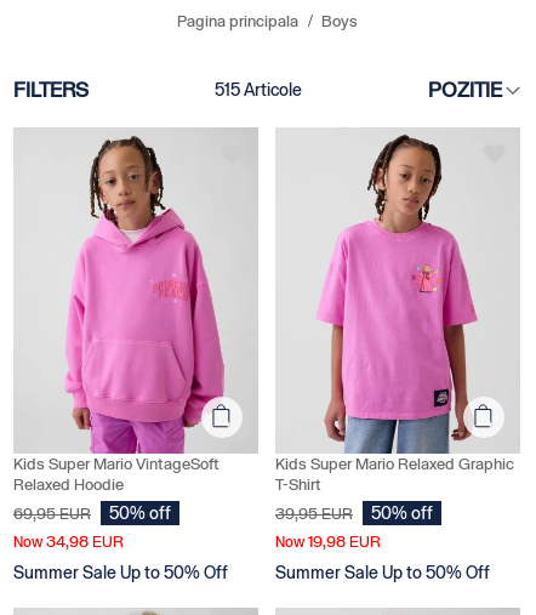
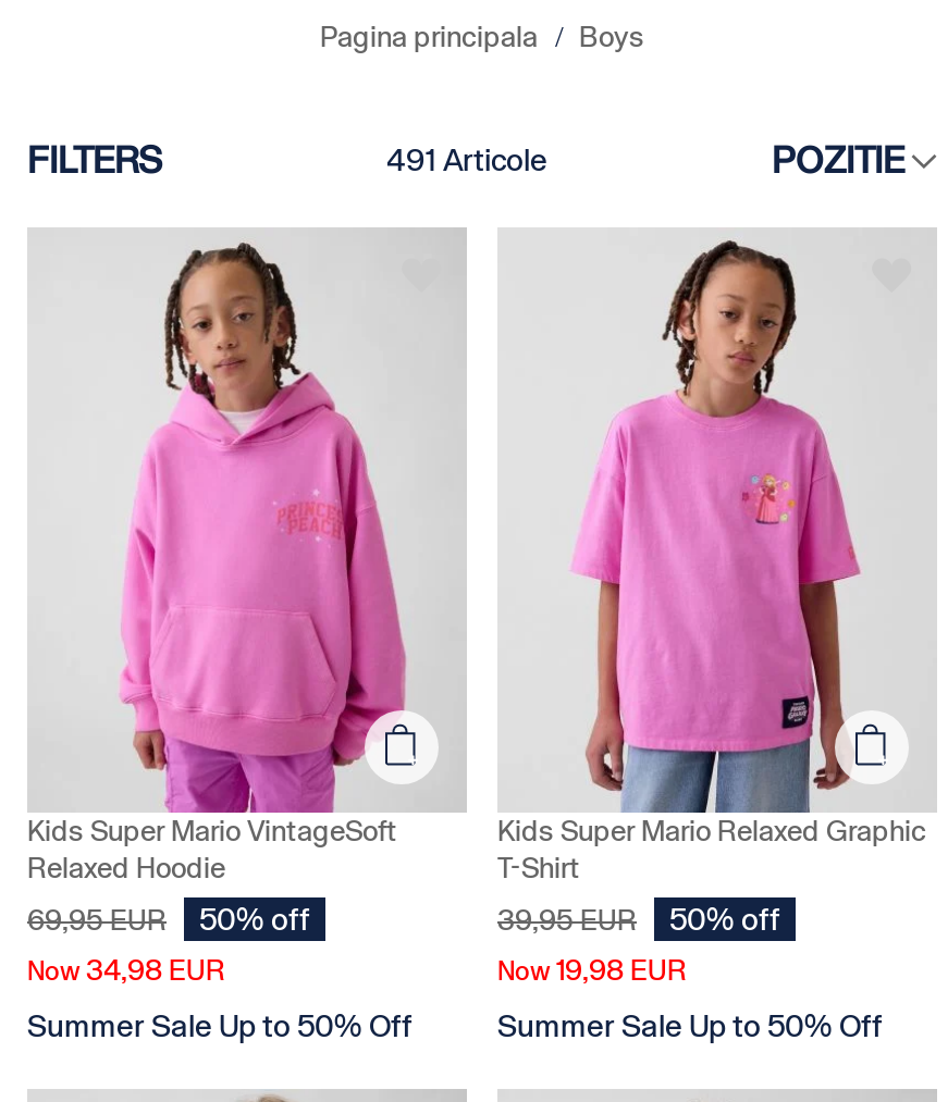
- 515 Articole
+ 491 Articole
